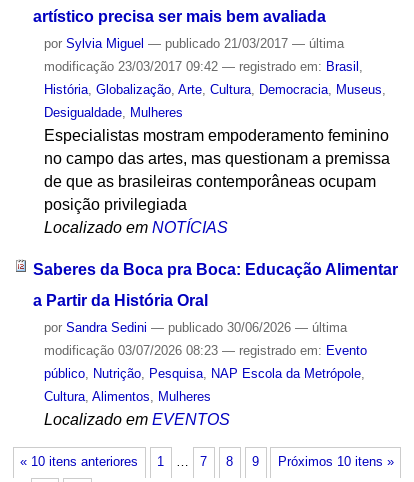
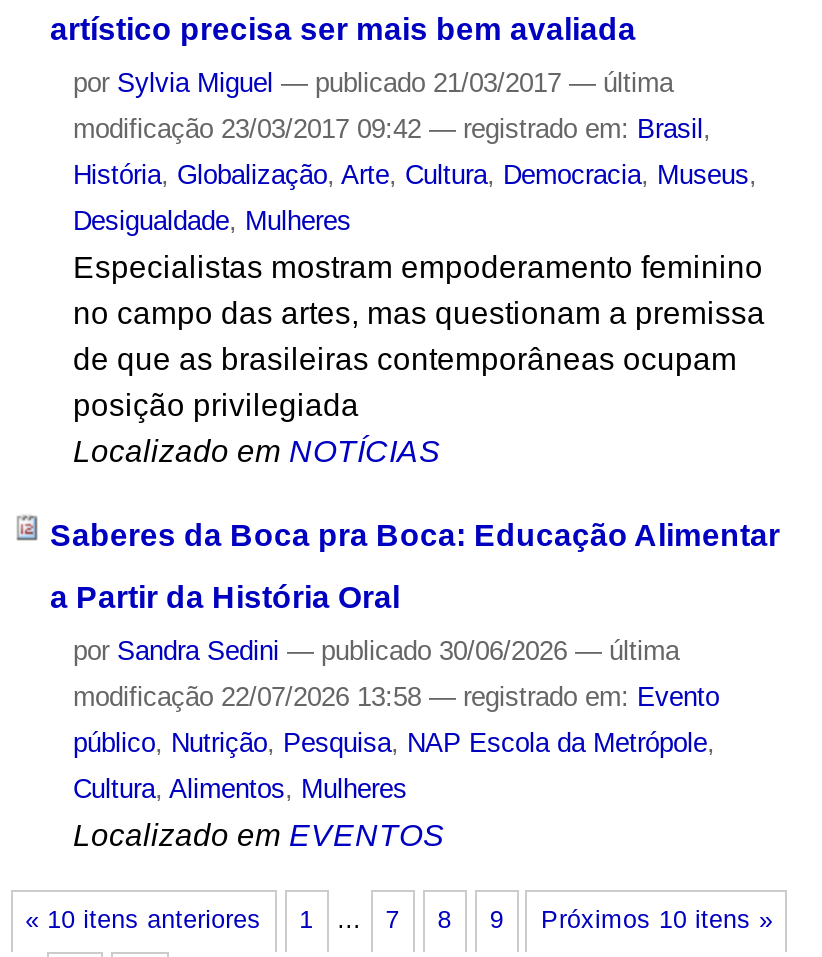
- modificação 03/07/2026 08:23 — registrado em: Evento
+ modificação 22/07/2026 13:58 — registrado em: Evento
